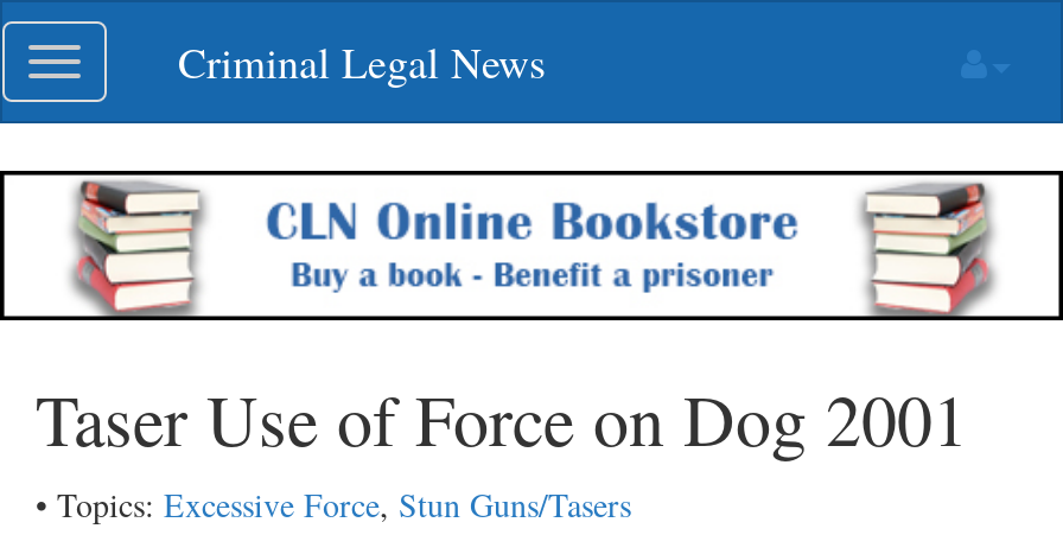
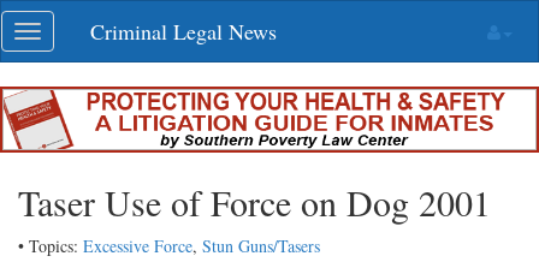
- [image]
+ [image]
